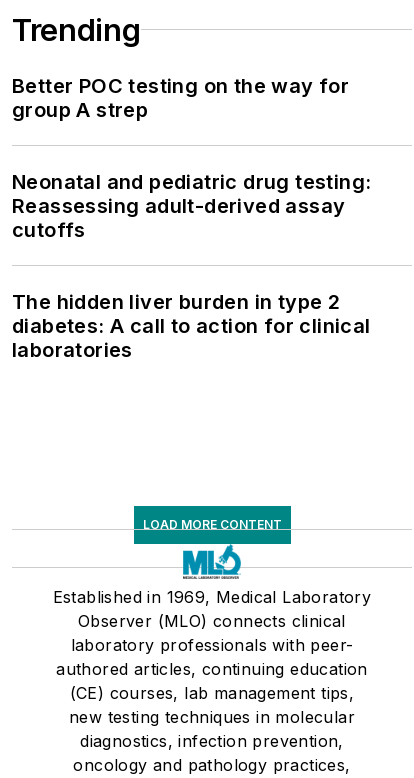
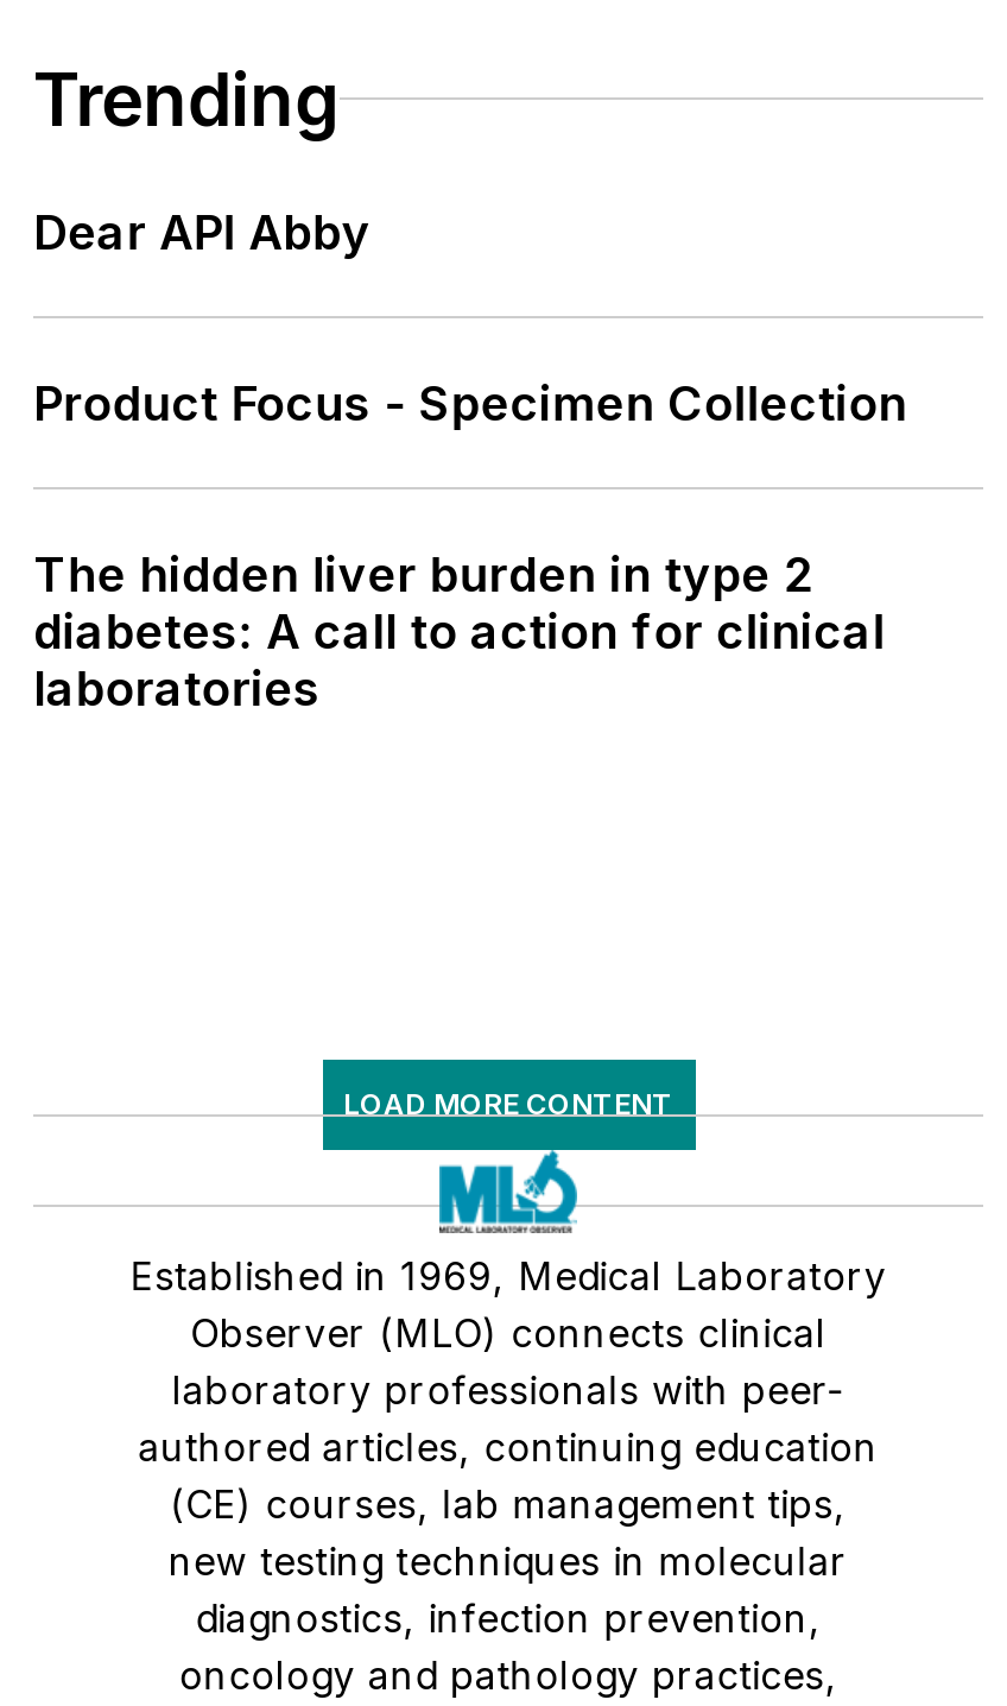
- Better POC testing on the way for
- group A strep
+ Dear API Abby

- Neonatal and pediatric drug testing:
- Reassessing adult-derived assay
- cutoffs
+ Product Focus - Specimen Collection
